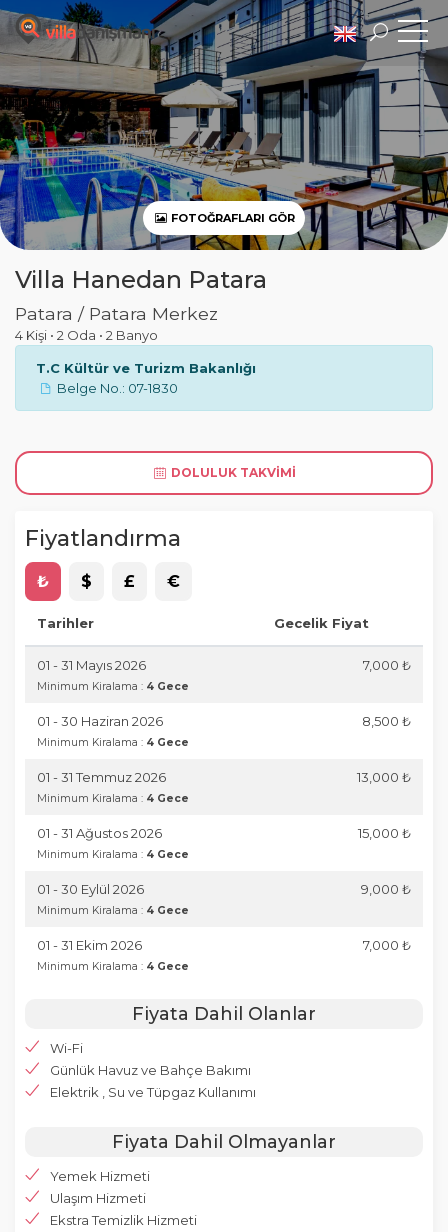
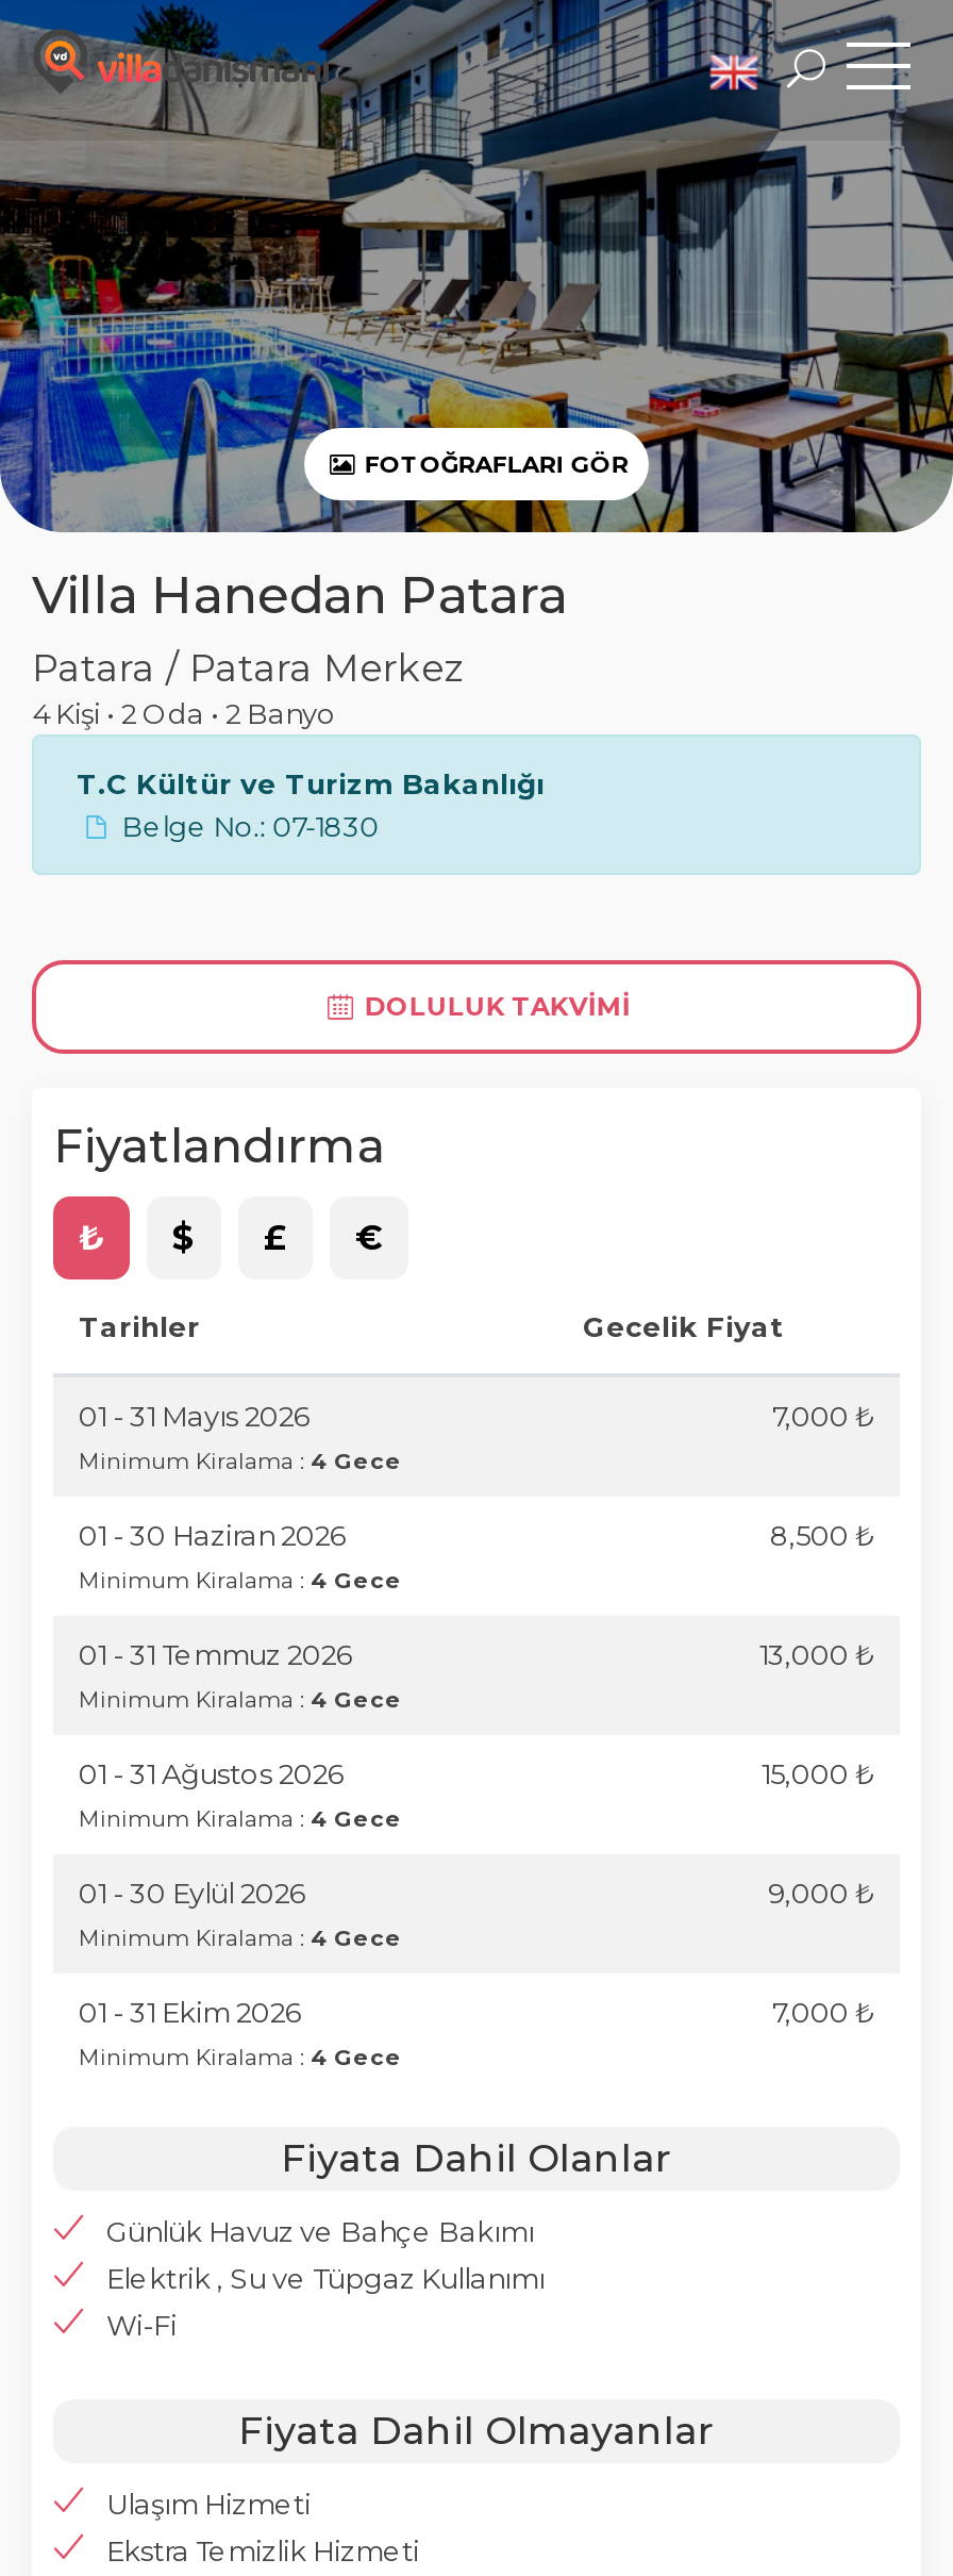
moved down: Wi-Fi

- Yemek Hizmeti
